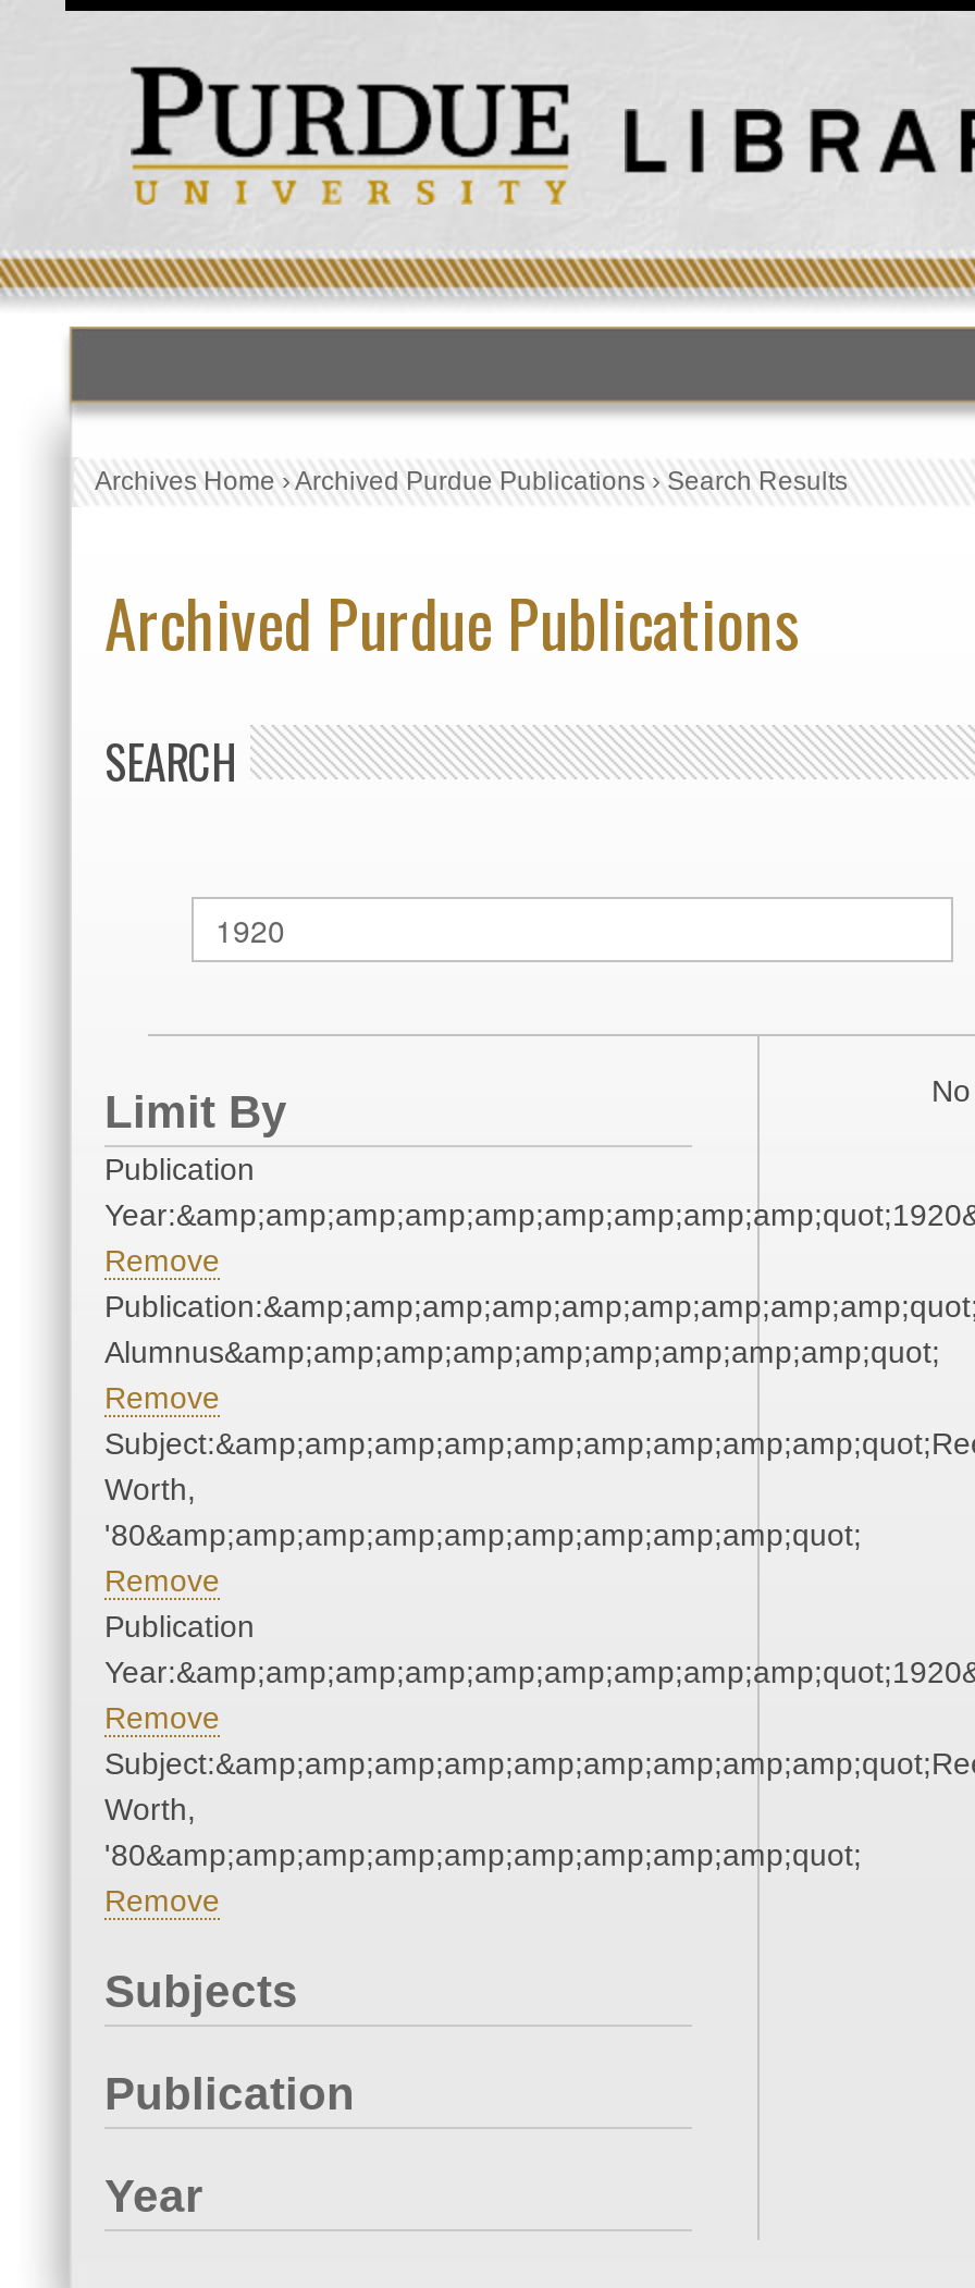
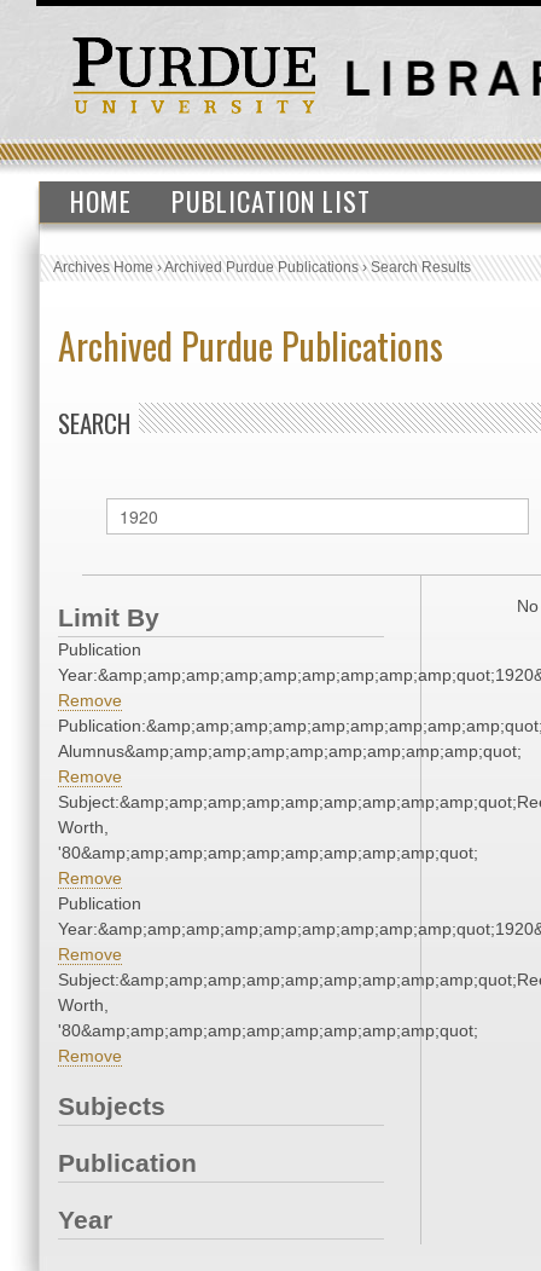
+ HOME
+ PUBLICATION LIST
